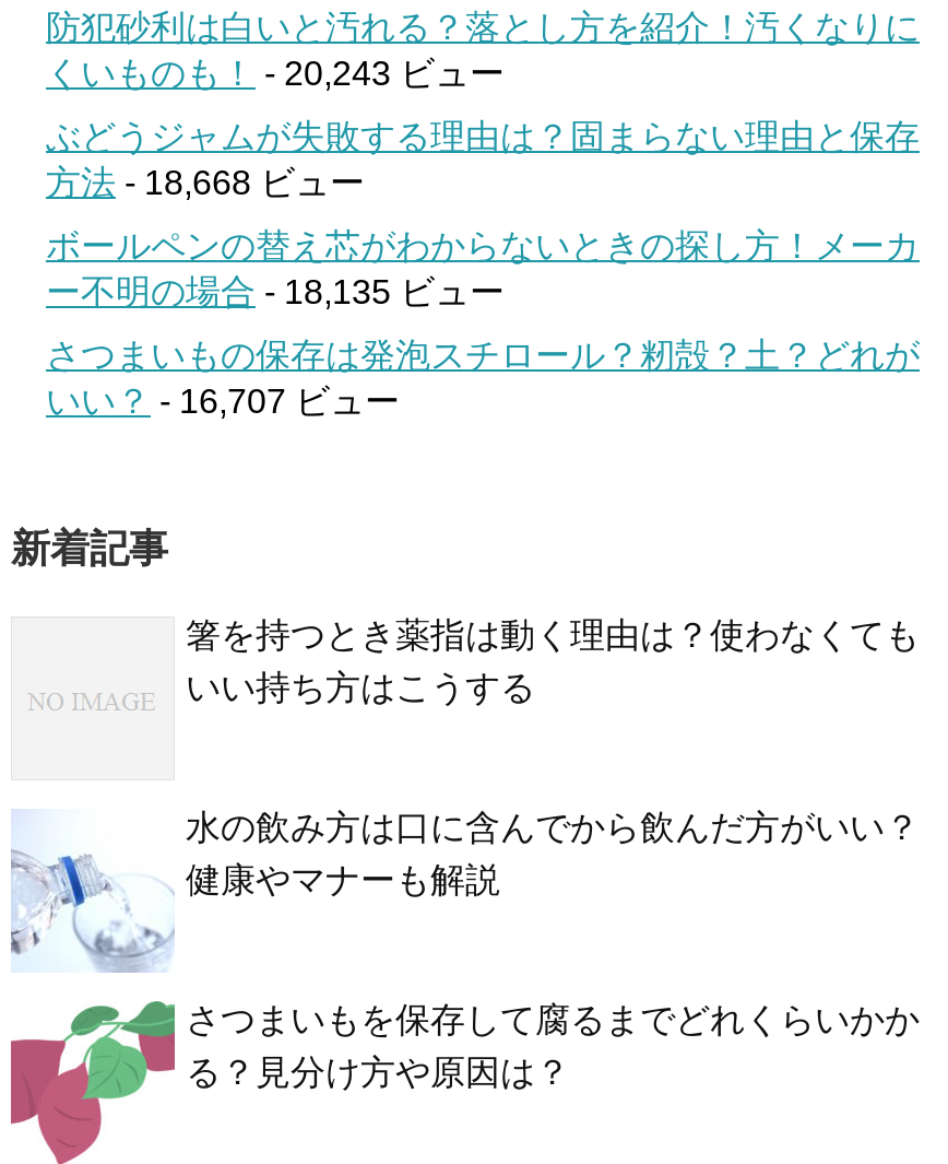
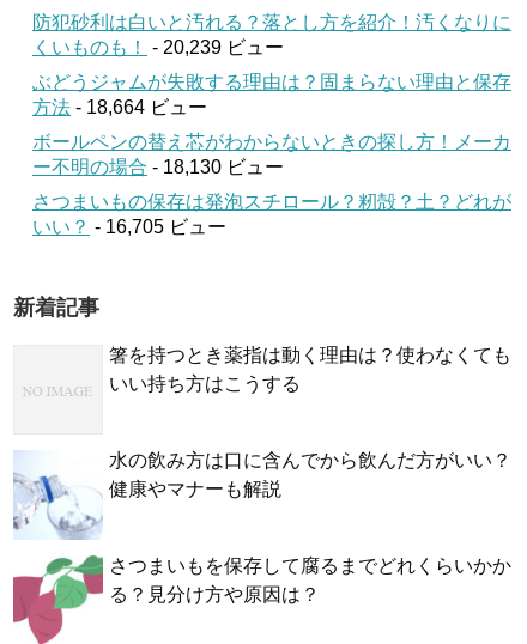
- くいものも！- 20,243 ビュー
+ くいものも！- 20,239 ビュー

- 方法- 18,668 ビュー
+ 方法- 18,664 ビュー

- ー不明の場合- 18,135 ビュー
+ ー不明の場合- 18,130 ビュー

- いい？- 16,707 ビュー
+ いい？- 16,705 ビュー
